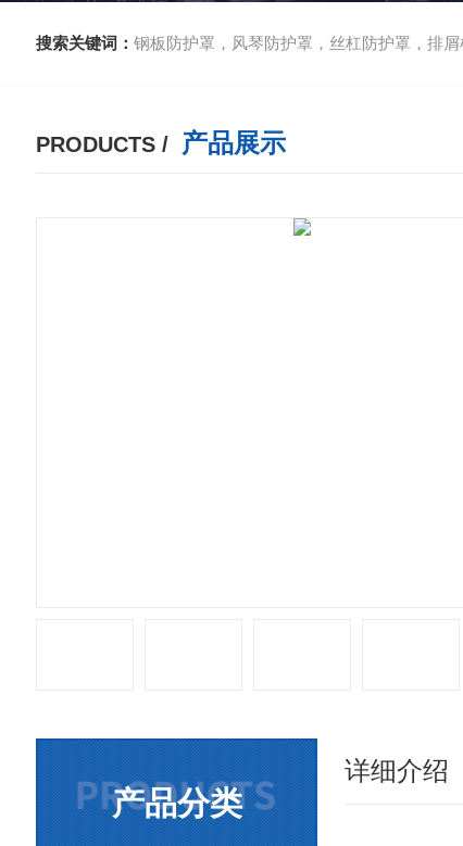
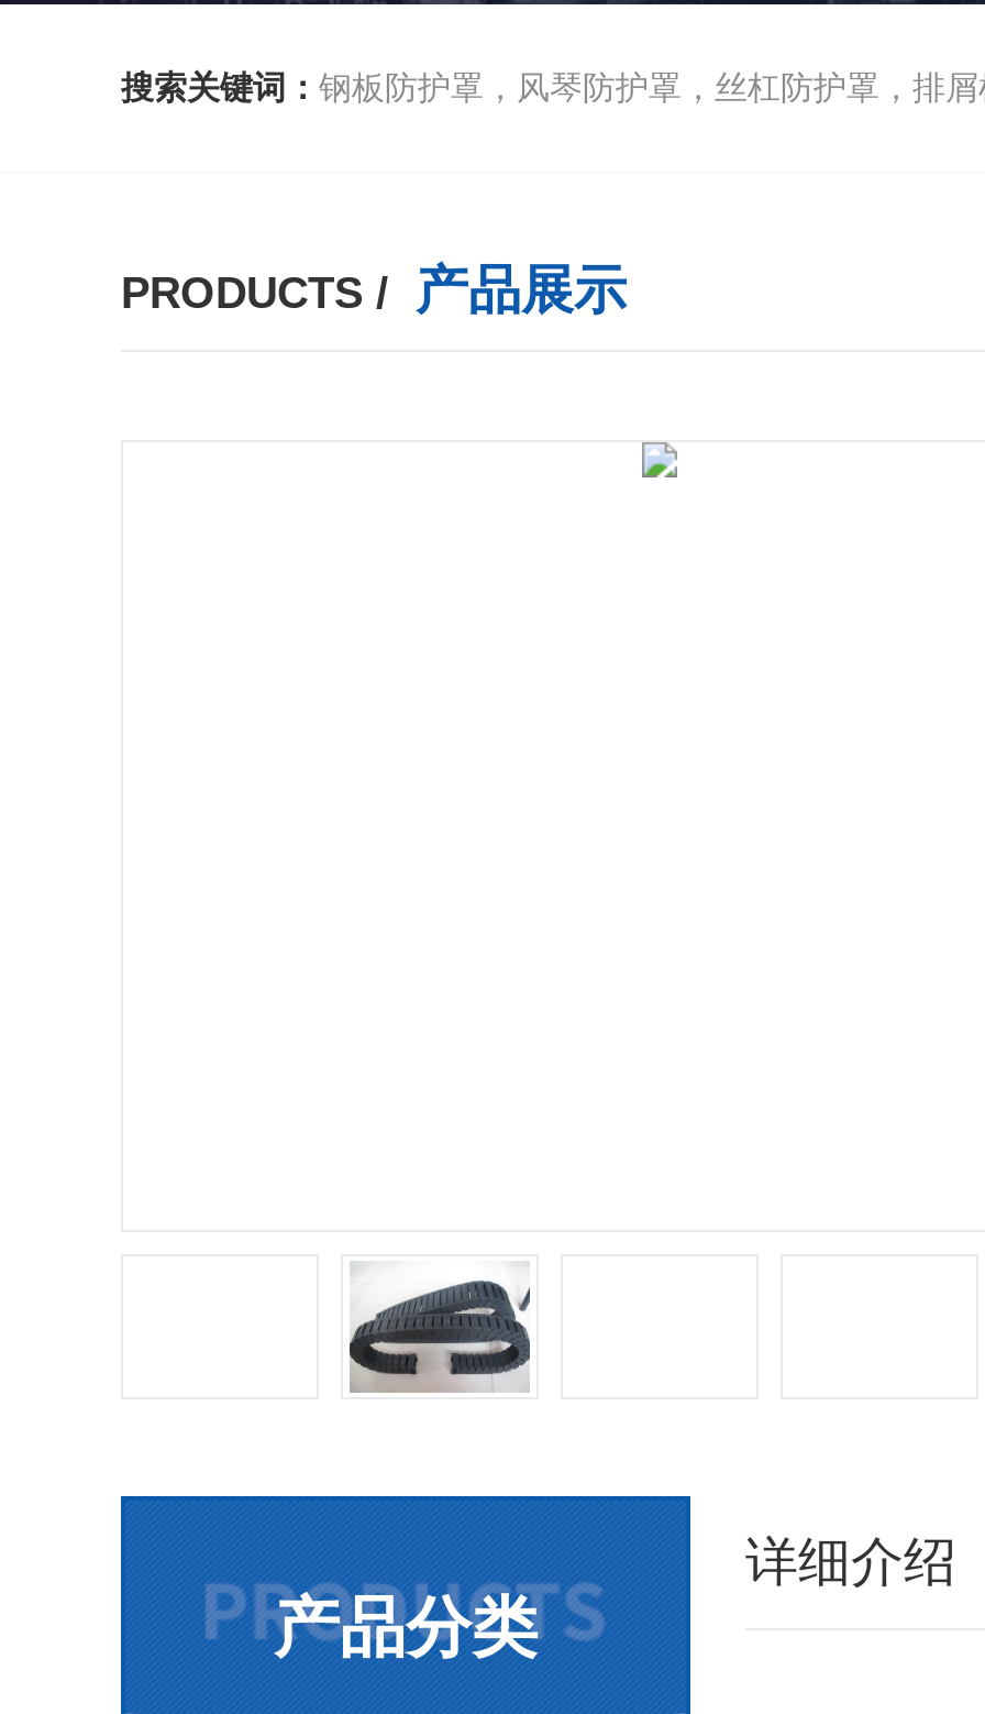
+ [image]
